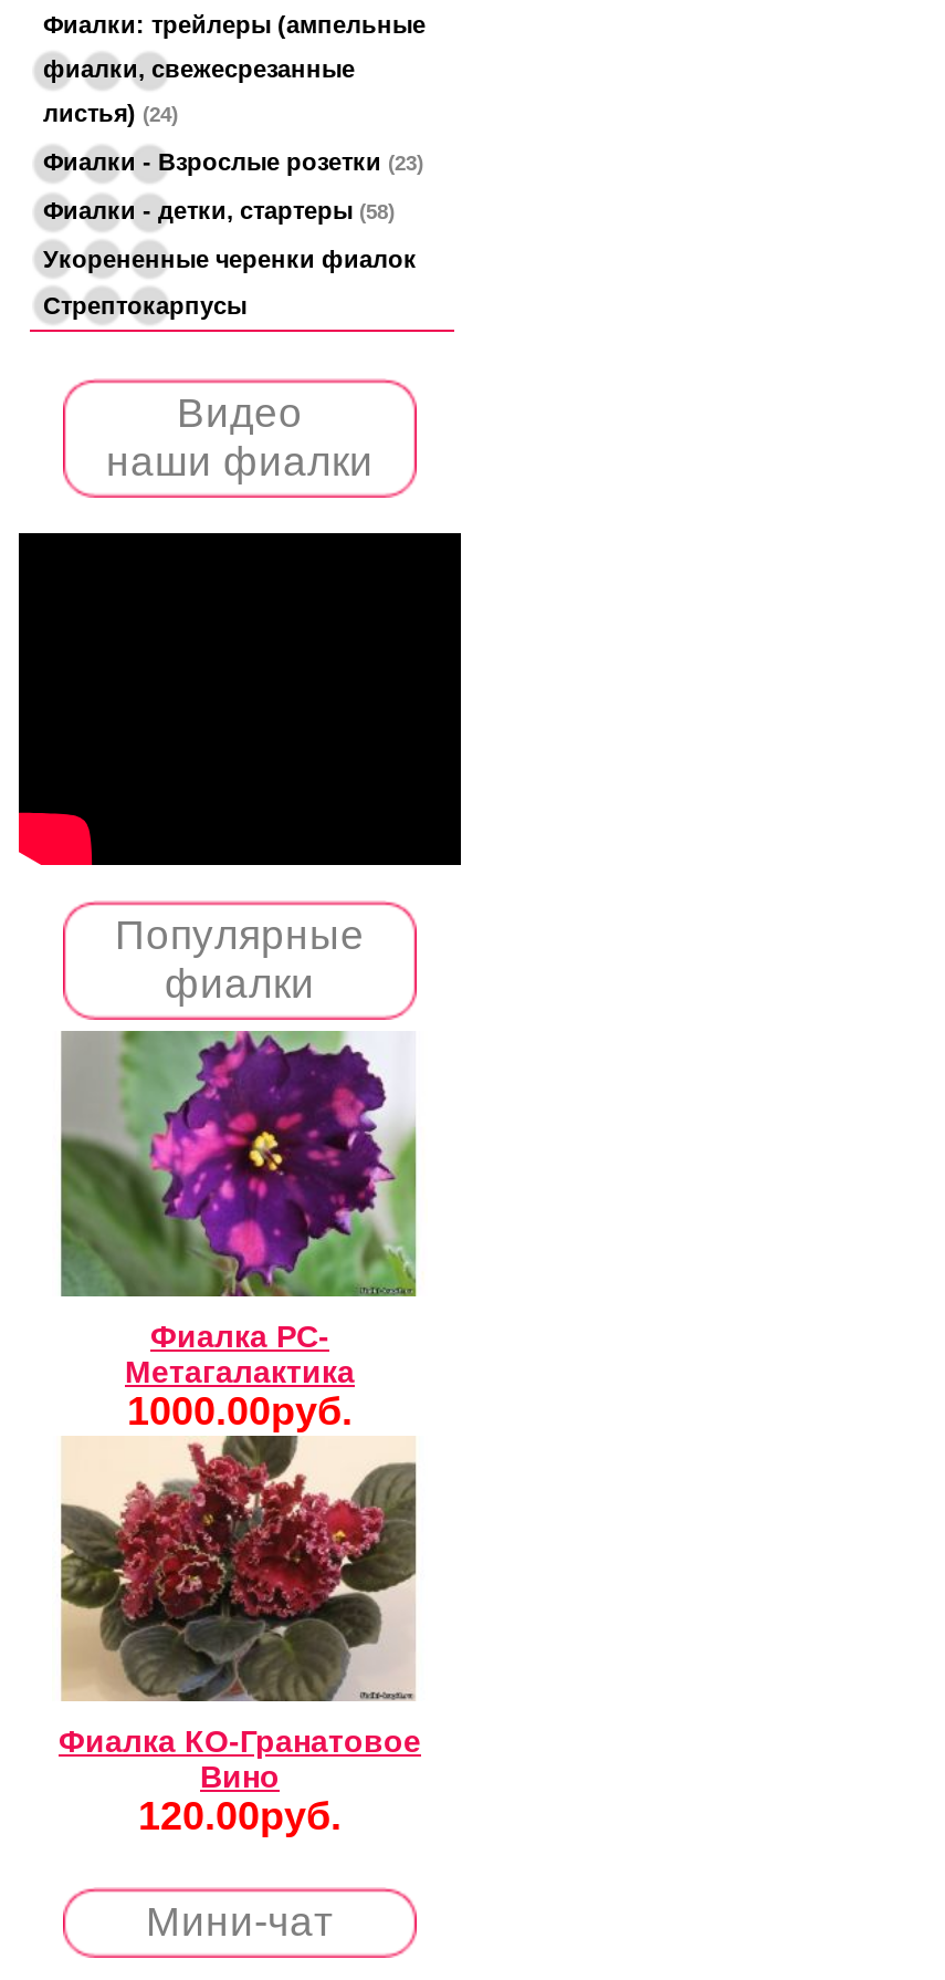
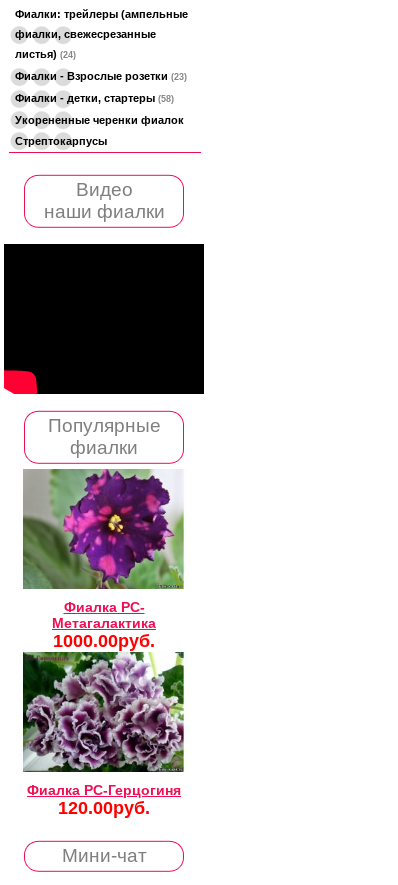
- [image]
- Фиалка КО-Гранатовое
- Вино
+ [image]
+ Фиалка РС-Герцогиня
